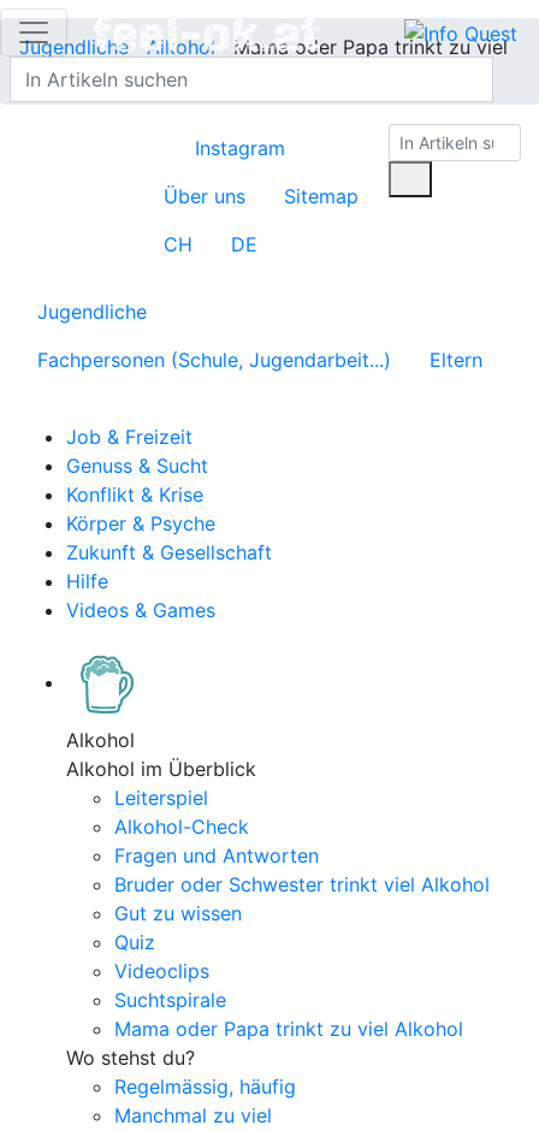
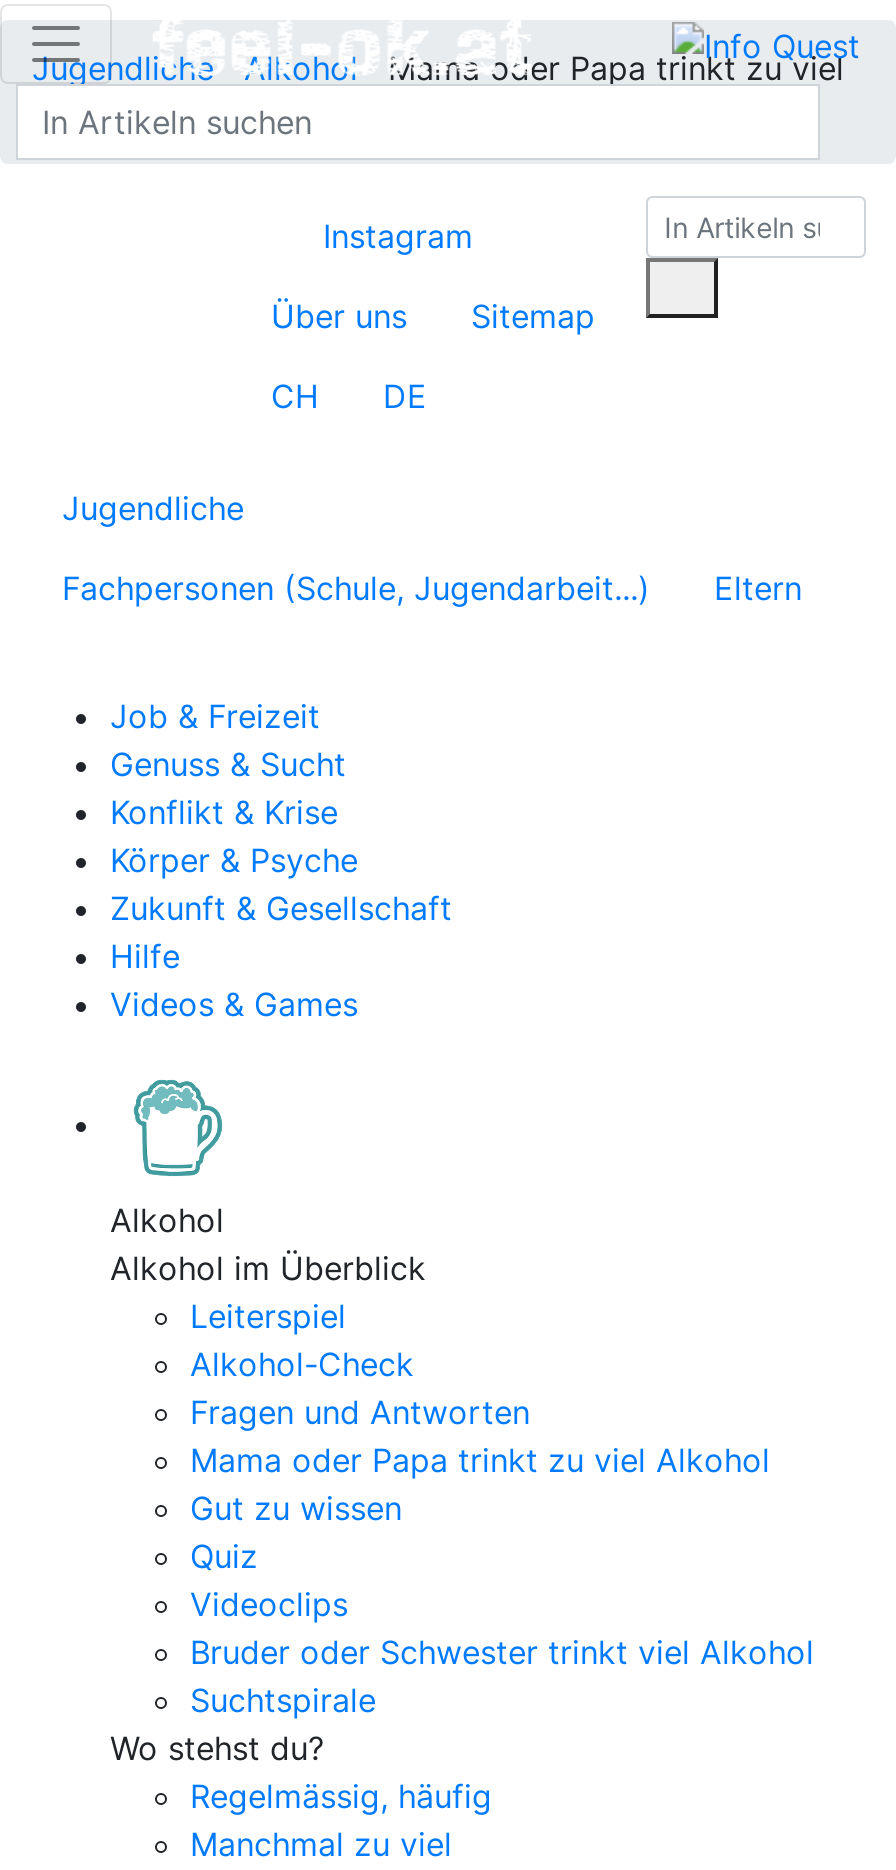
moved down: Bruder oder Schwester trinkt viel Alkohol

moved down: Suchtspirale

moved up: Mama oder Papa trinkt zu viel Alkohol
